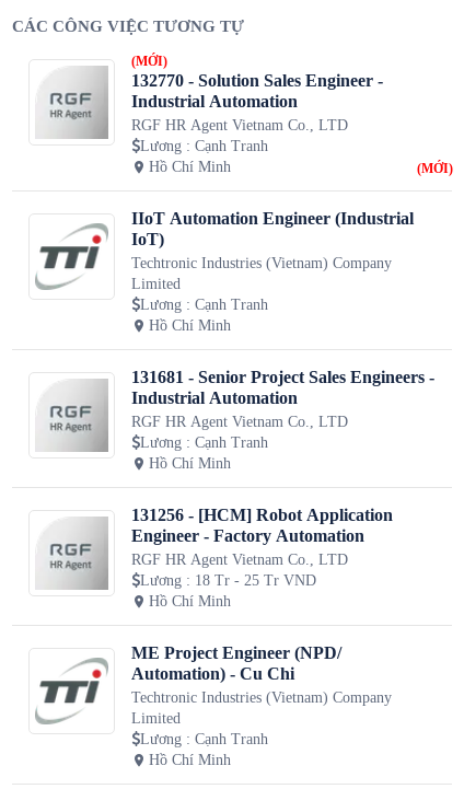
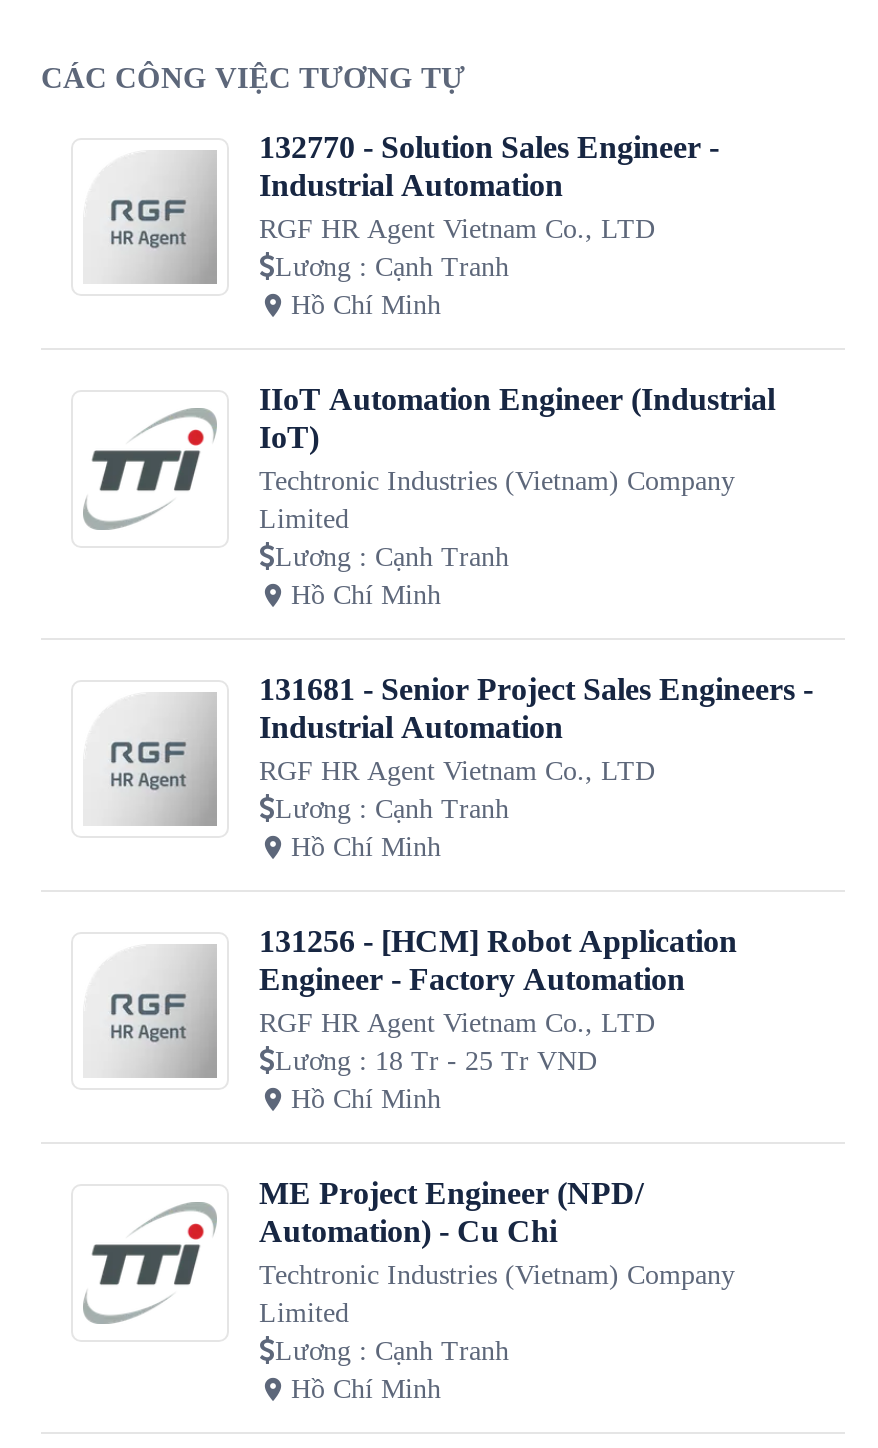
- (MỚI)

- [image]
+ [image]

- (MỚI)
